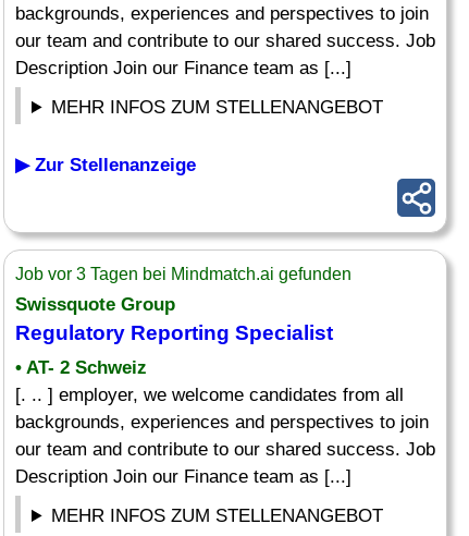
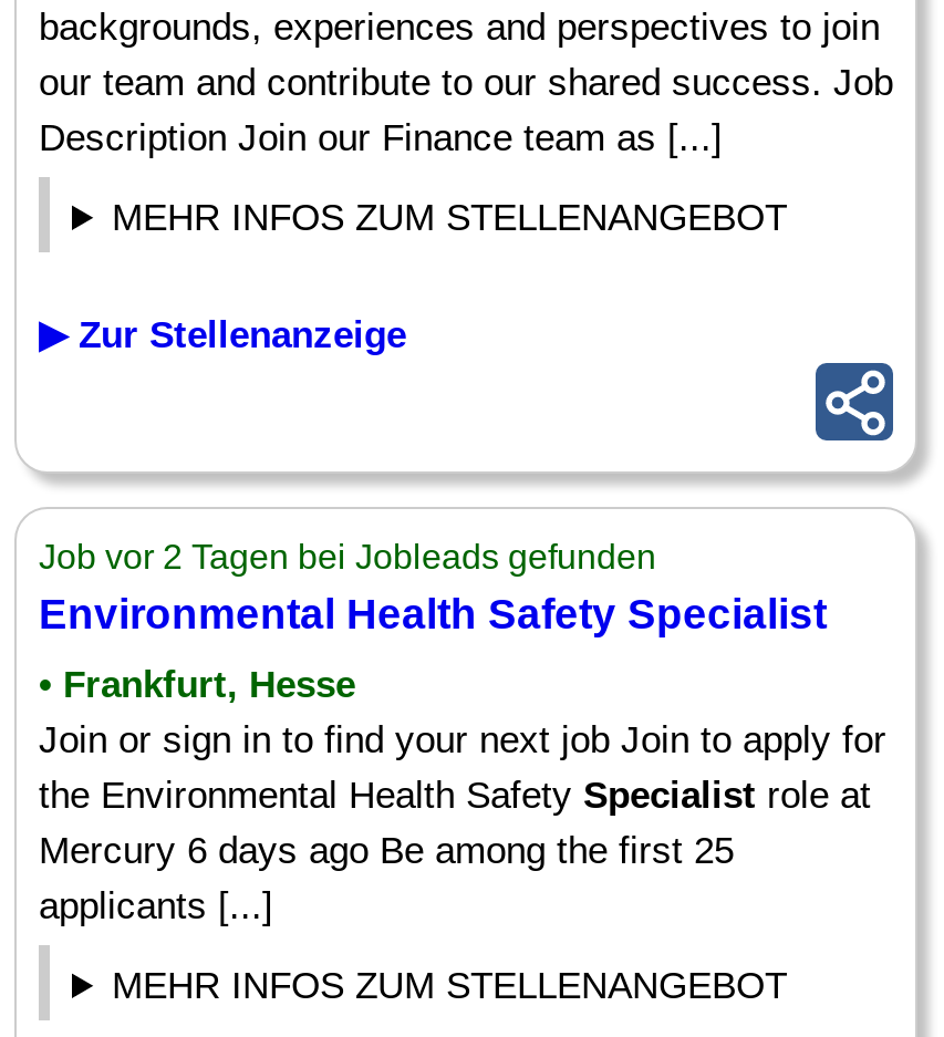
- Job vor 3 Tagen bei Mindmatch.ai gefunden
- Swissquote Group
- Regulatory Reporting Specialist
- • AT- 2 Schweiz
- [. .. ] employer, we welcome candidates from all
- backgrounds, experiences and perspectives to join
- our team and contribute to our shared success. Job
- Description Join our Finance team as [...]
+ Job vor 2 Tagen bei Jobleads gefunden
+ Environmental Health Safety Specialist
+ • Frankfurt, Hesse
+ Join or sign in to find your next job Join to apply for
+ the Environmental Health Safety Specialist role at
+ Mercury 6 days ago Be among the first 25
+ applicants [...]
